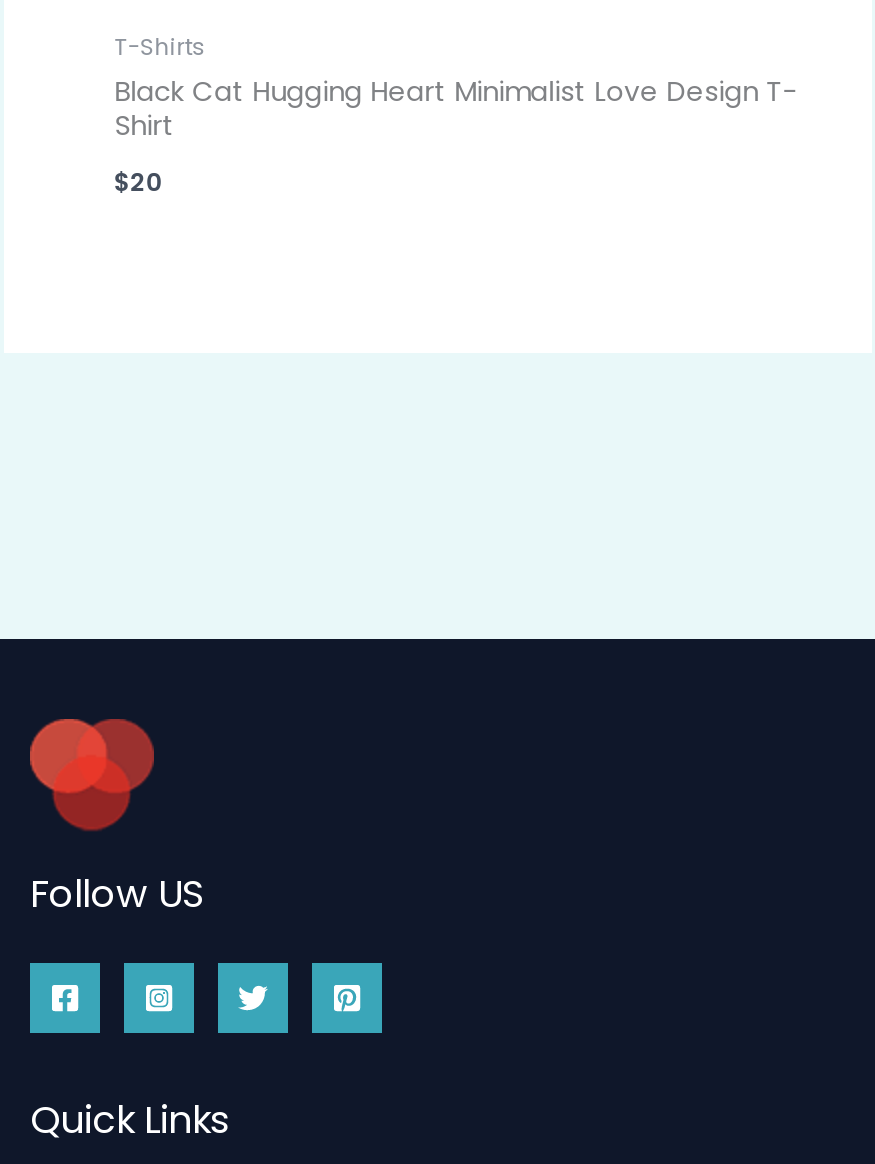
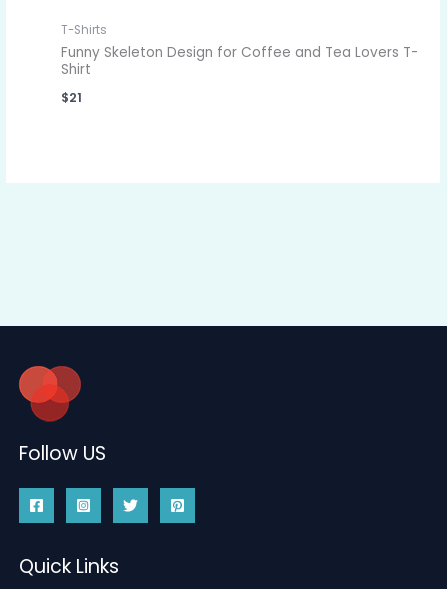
- Black Cat Hugging Heart Minimalist Love Design T-
+ Funny Skeleton Design for Coffee and Tea Lovers T-

- $20
+ $21
